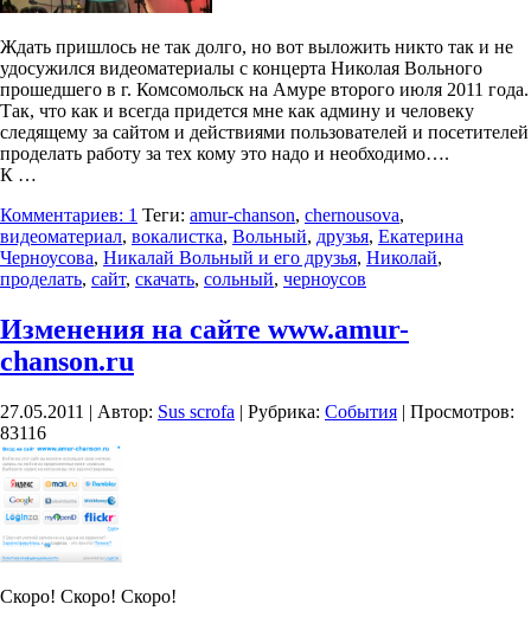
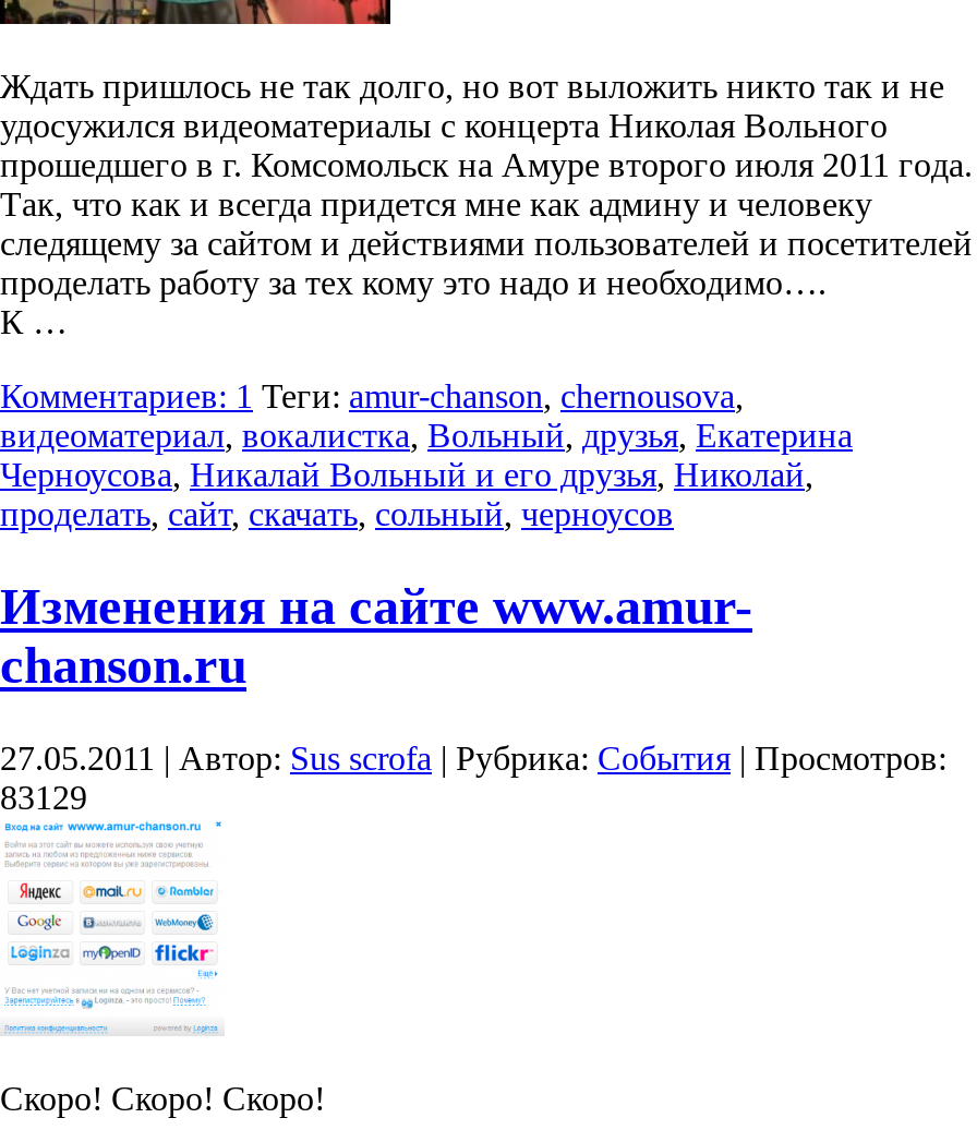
- 83116
+ 83129
